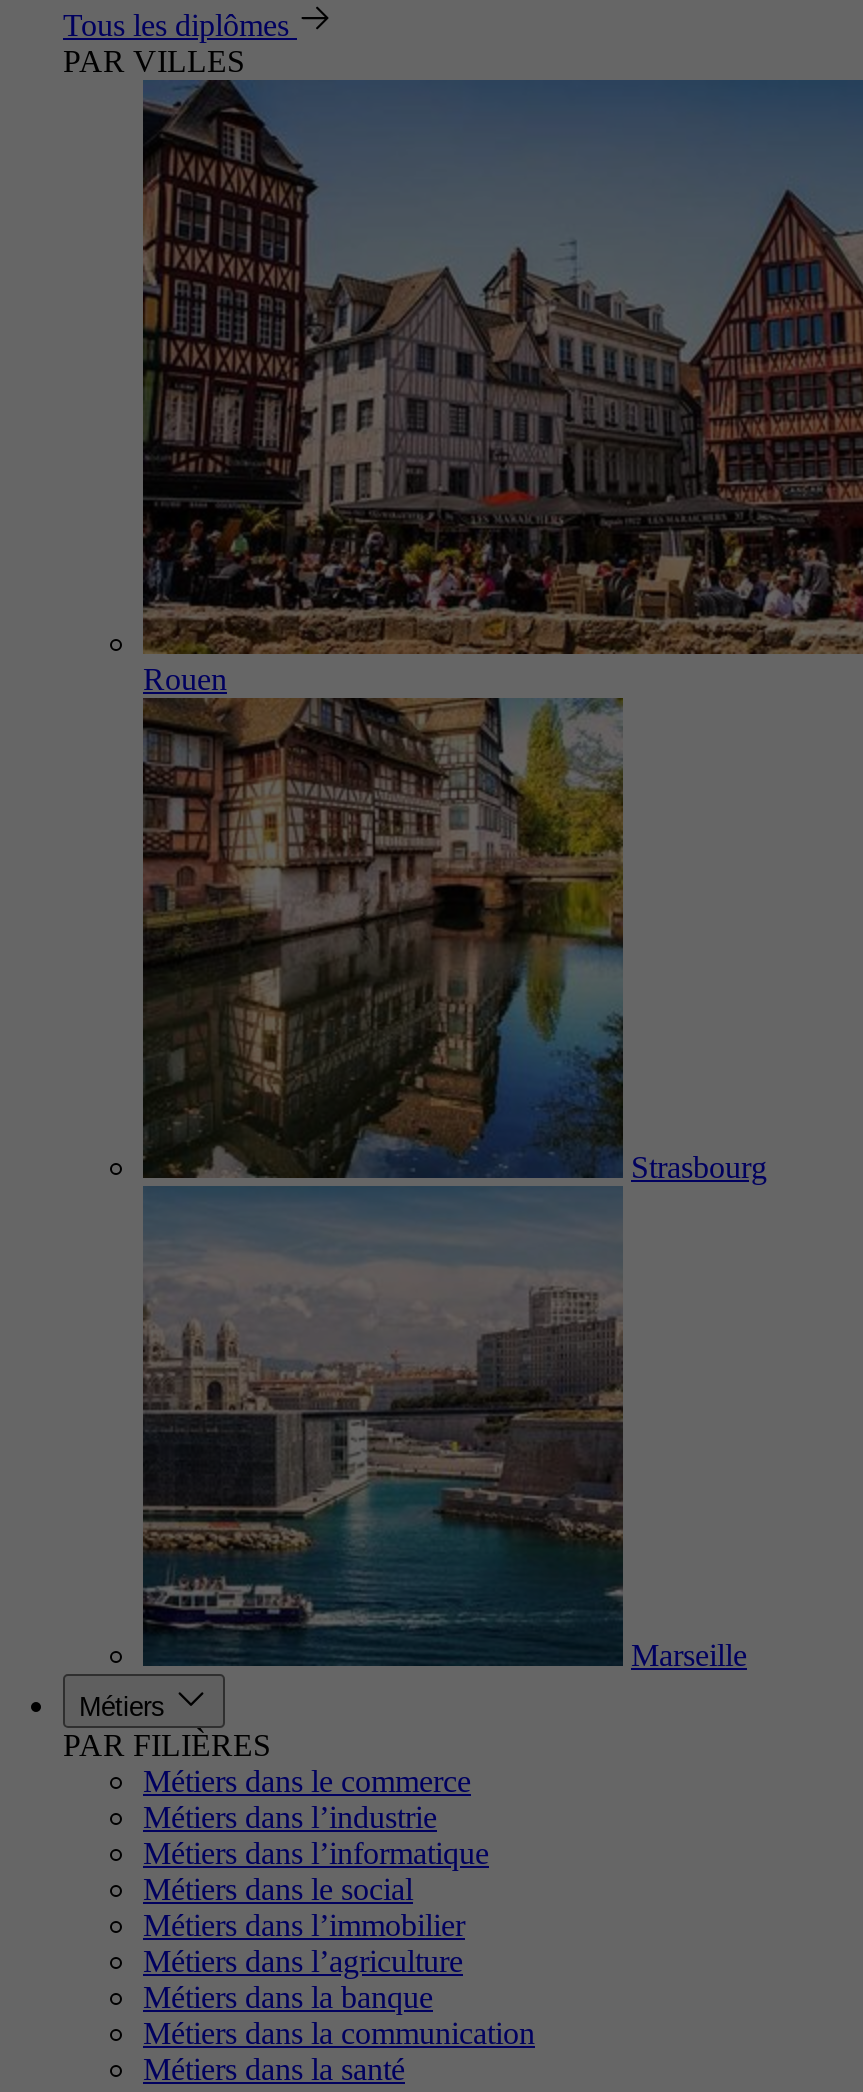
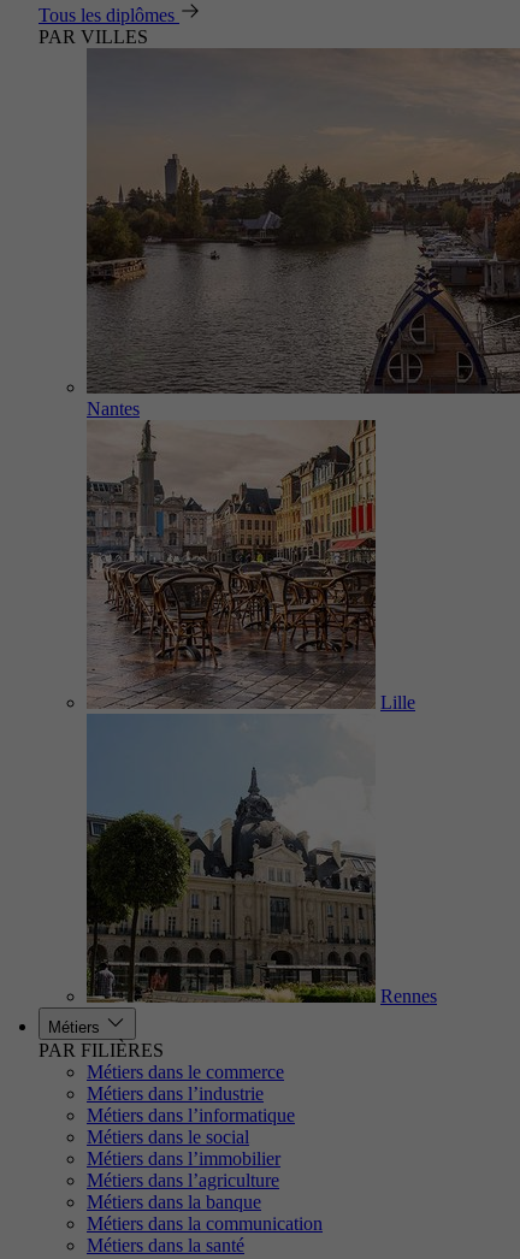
- [image]
- Rouen
+ [image]
+ Nantes

- [image]
- Strasbourg
+ [image]
+ Lille

- Marseille
+ Rennes
